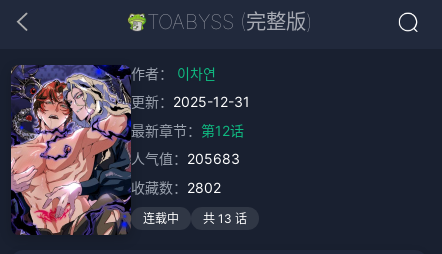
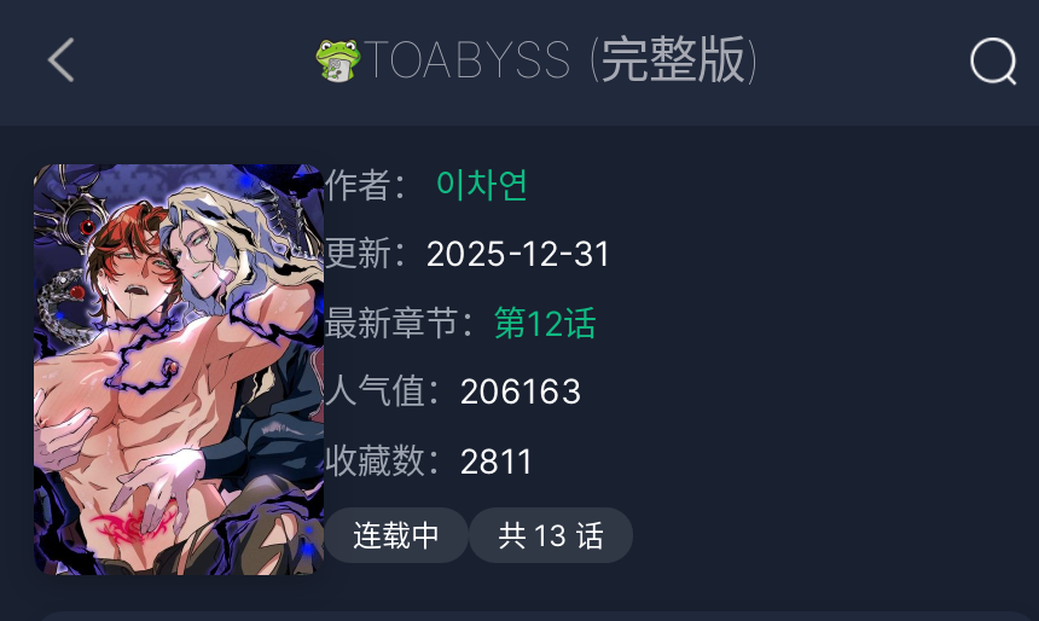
- 人气值：205683
+ 人气值：206163

- 收藏数：2802
+ 收藏数：2811
